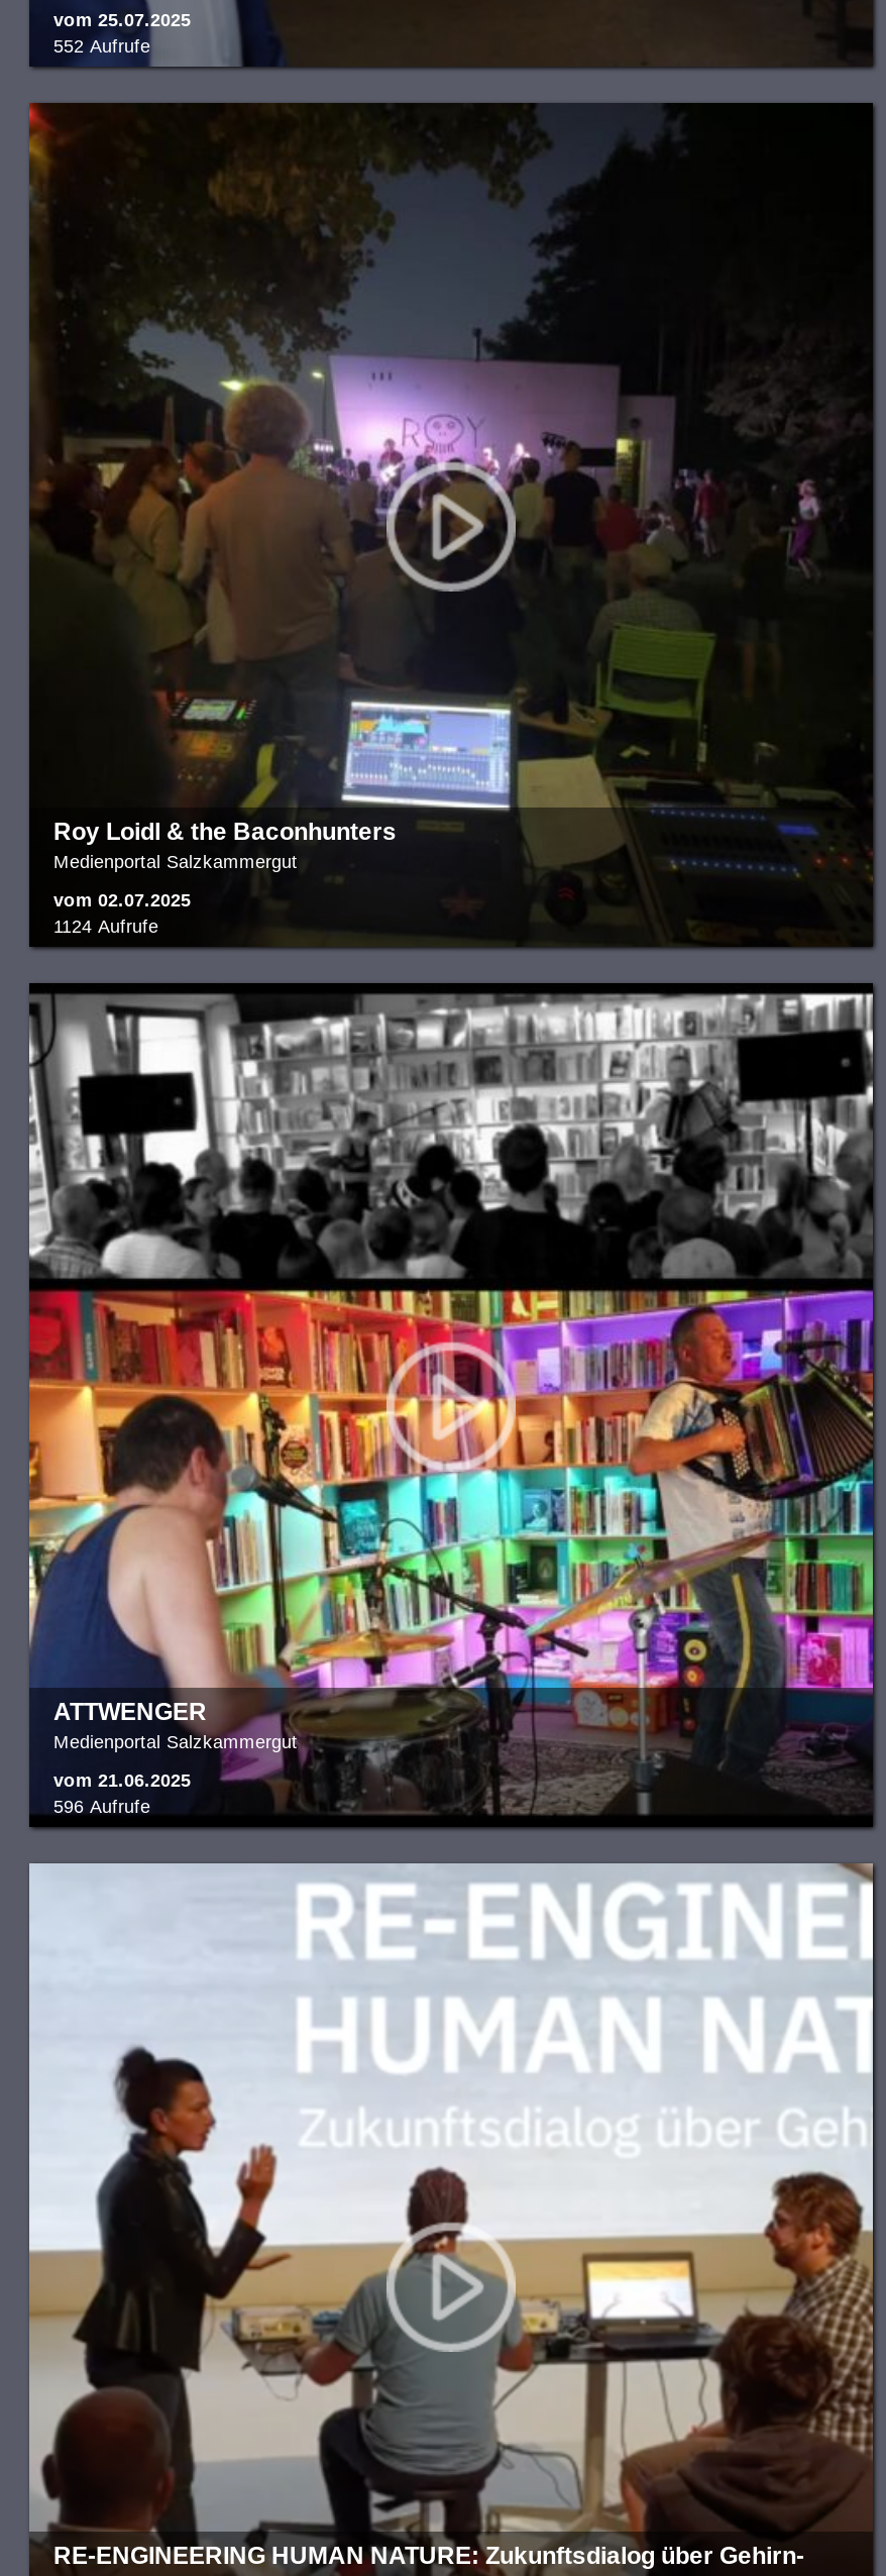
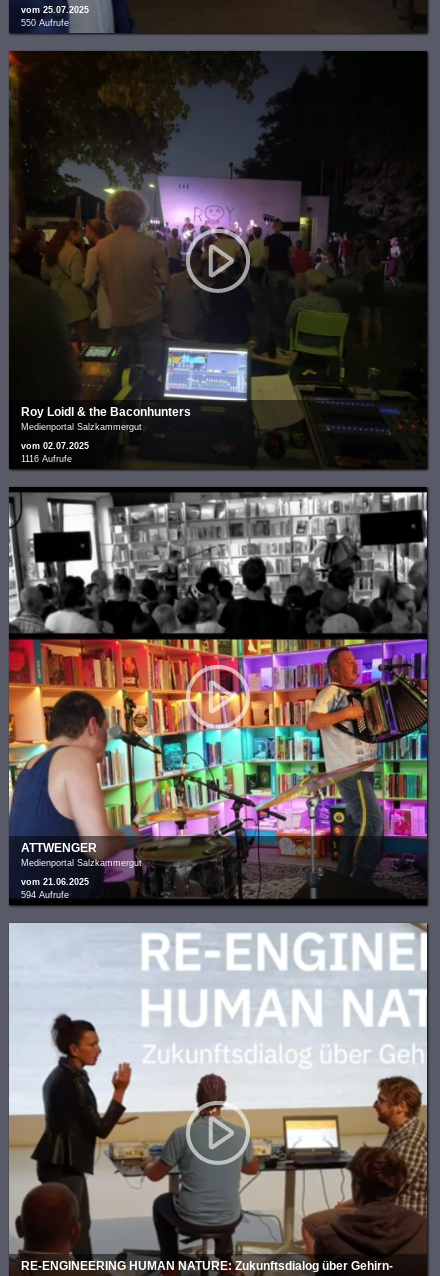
- 552 Aufrufe
+ 550 Aufrufe

- 1124 Aufrufe
+ 1116 Aufrufe

- 596 Aufrufe
+ 594 Aufrufe
